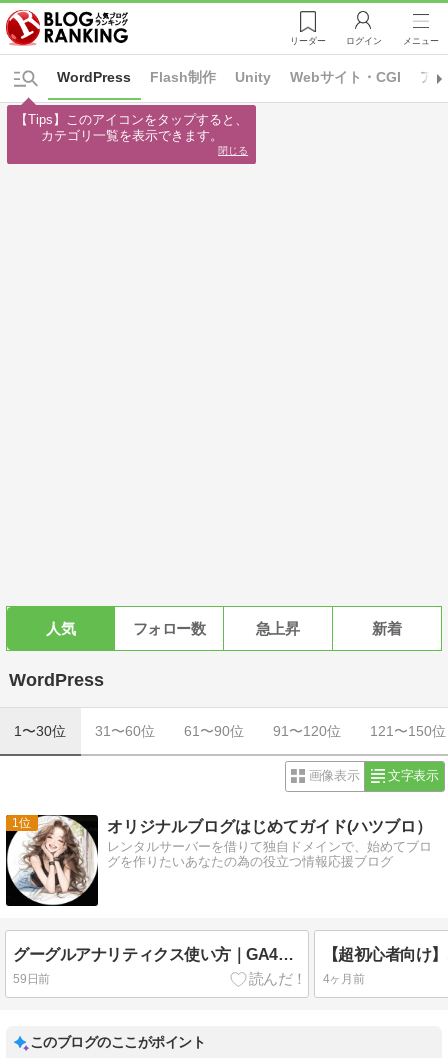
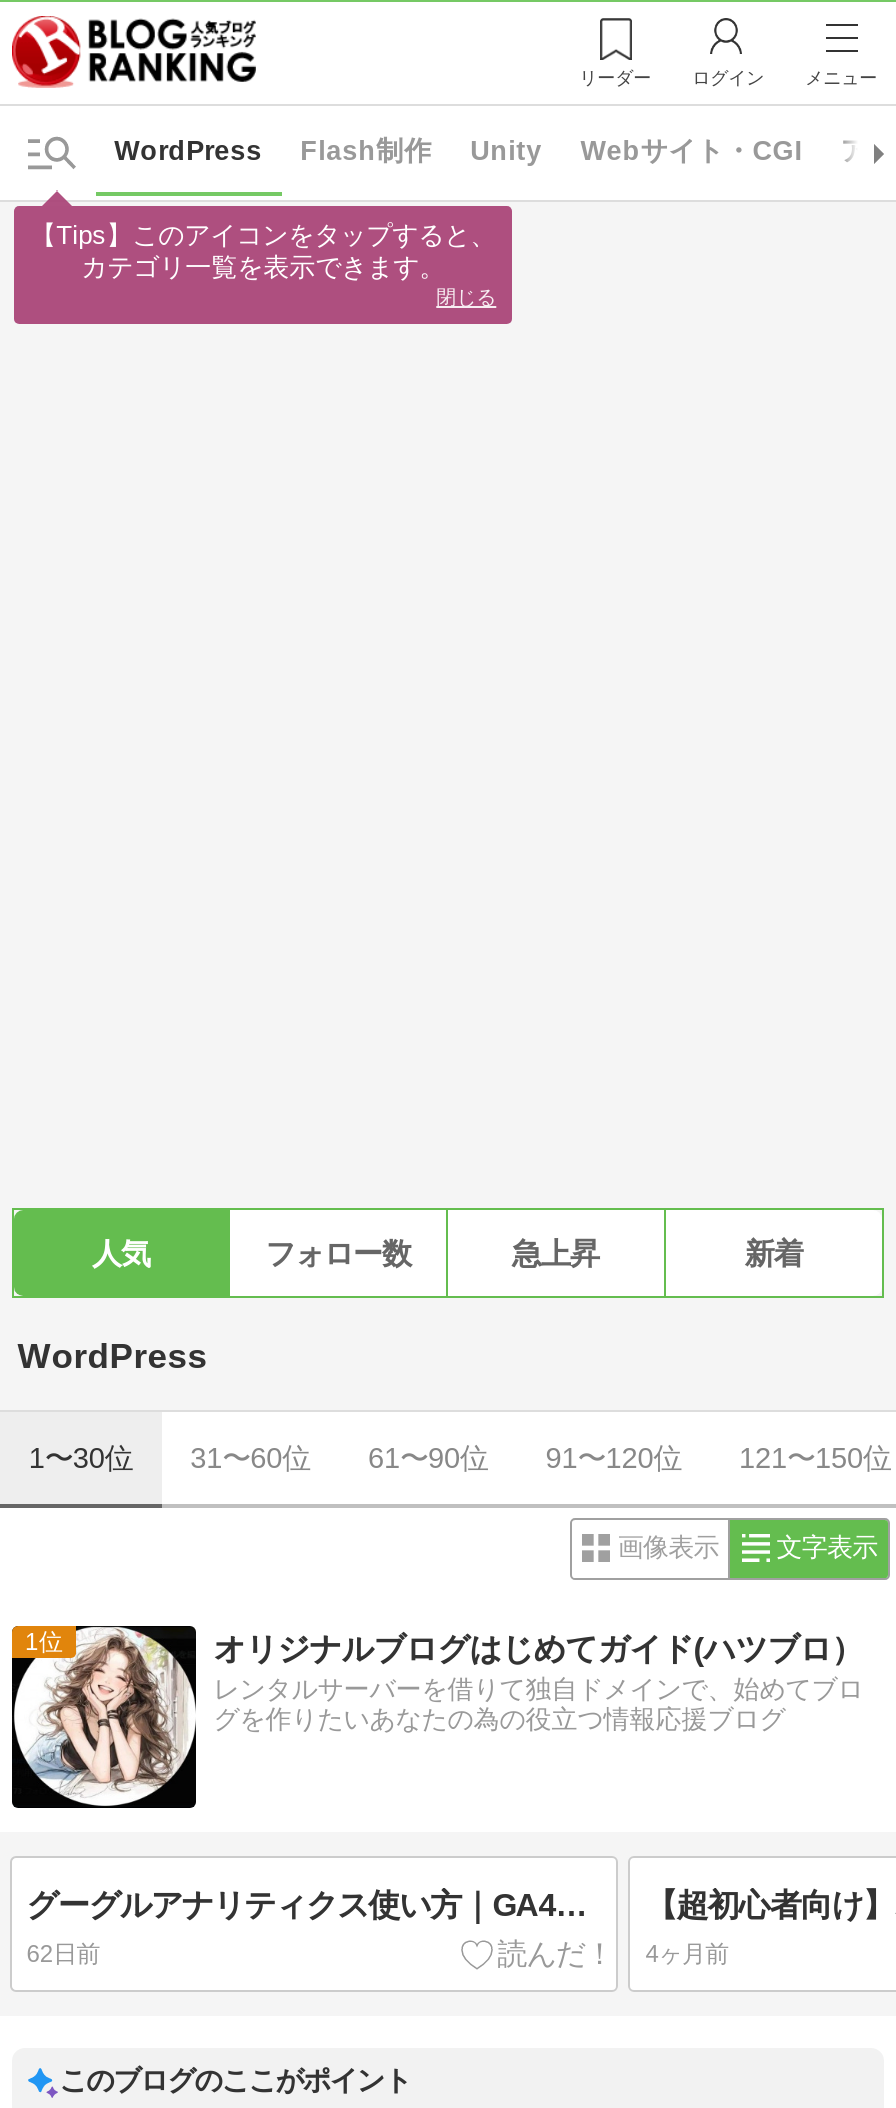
- 59日前
+ 62日前
